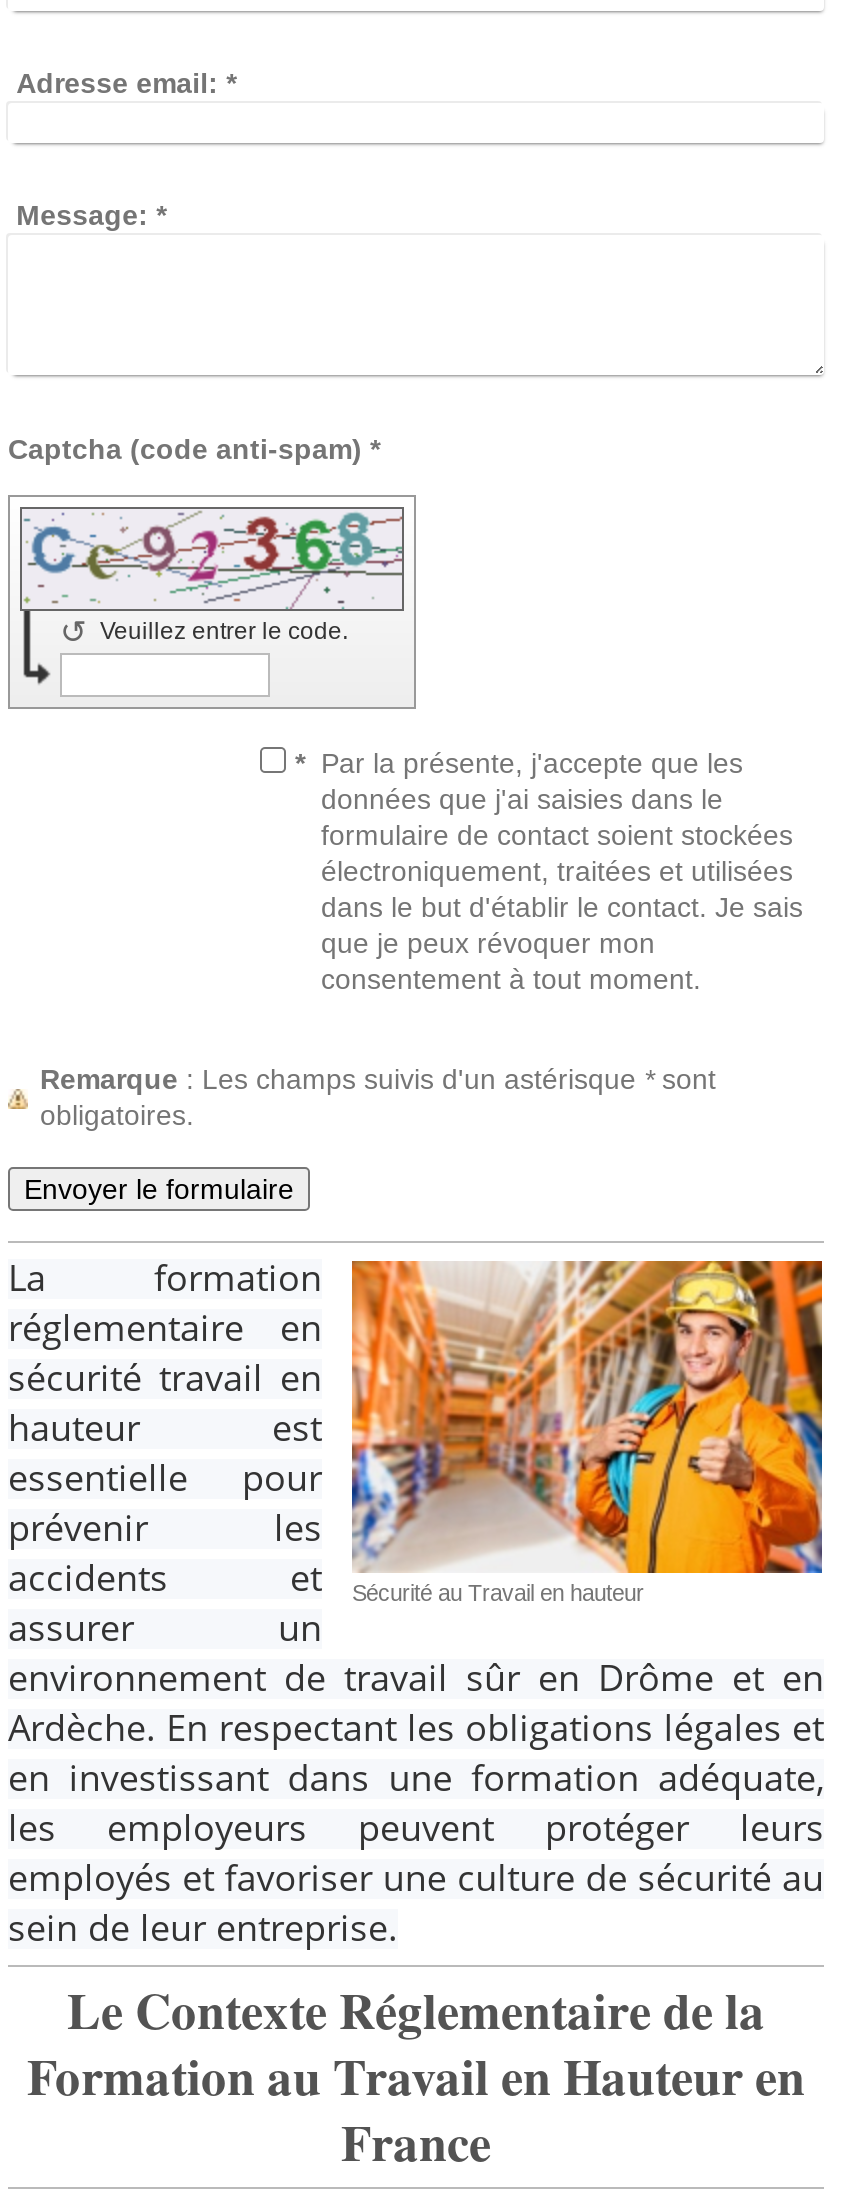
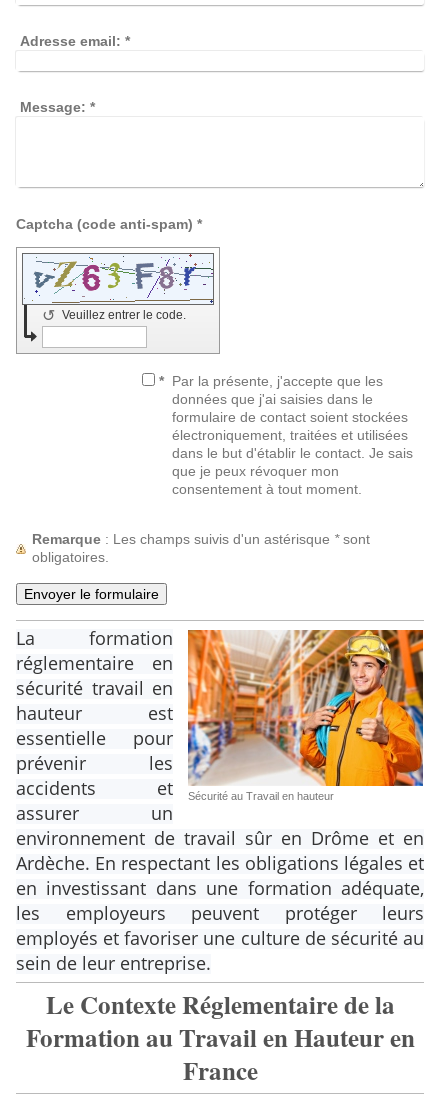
- [image]
+ [image]
